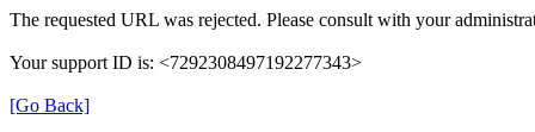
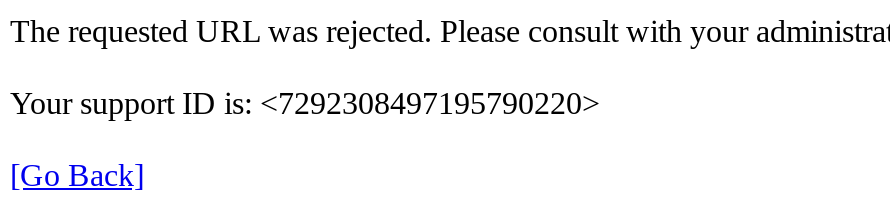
- Your support ID is: <7292308497192277343>
+ Your support ID is: <7292308497195790220>
